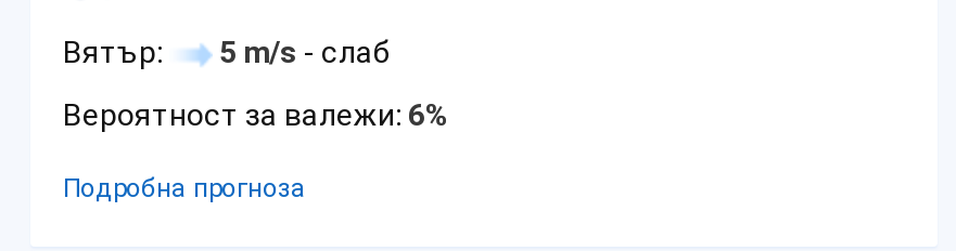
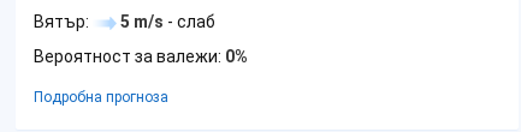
- Вероятност за валежи: 6%
+ Вероятност за валежи: 0%
